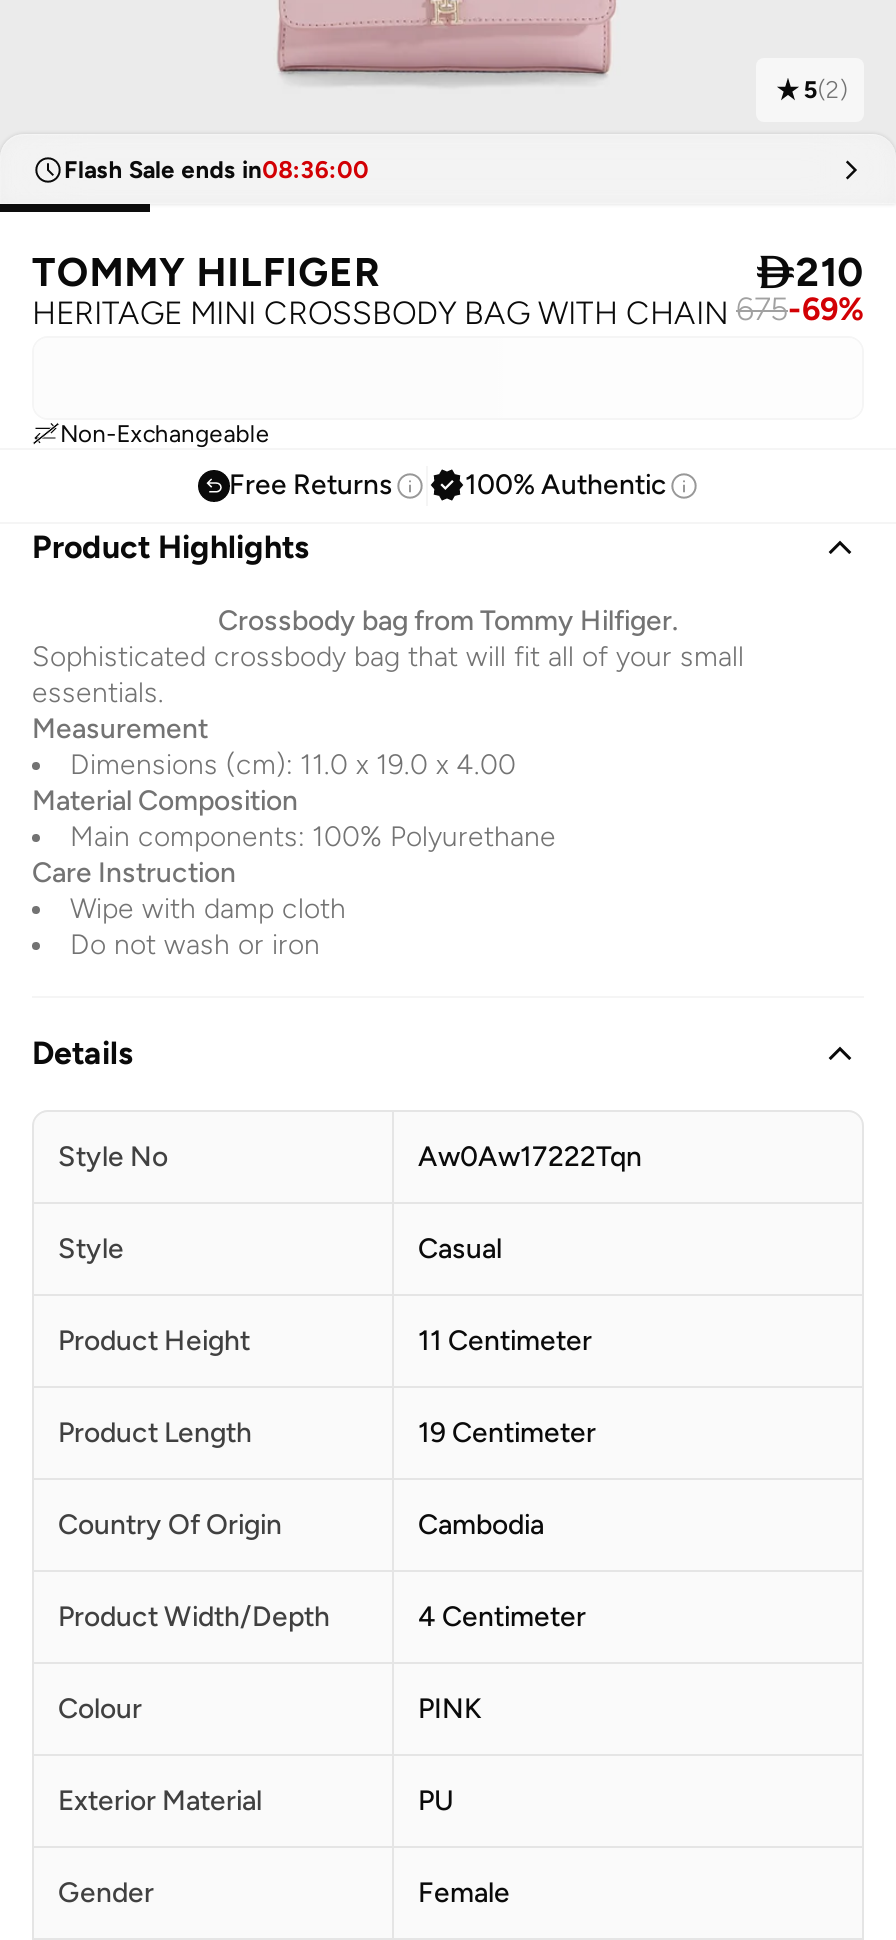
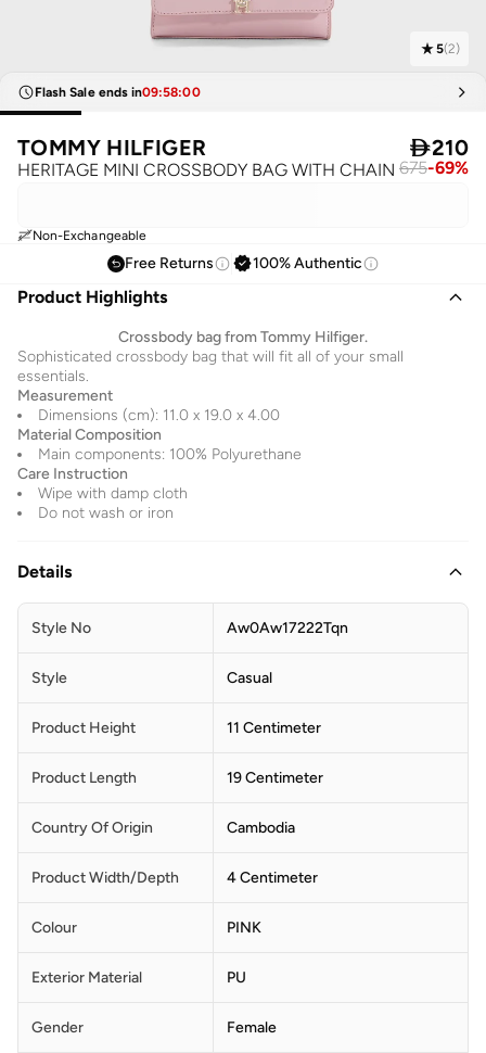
- Flash Sale ends in08:36:00
+ Flash Sale ends in09:58:00
